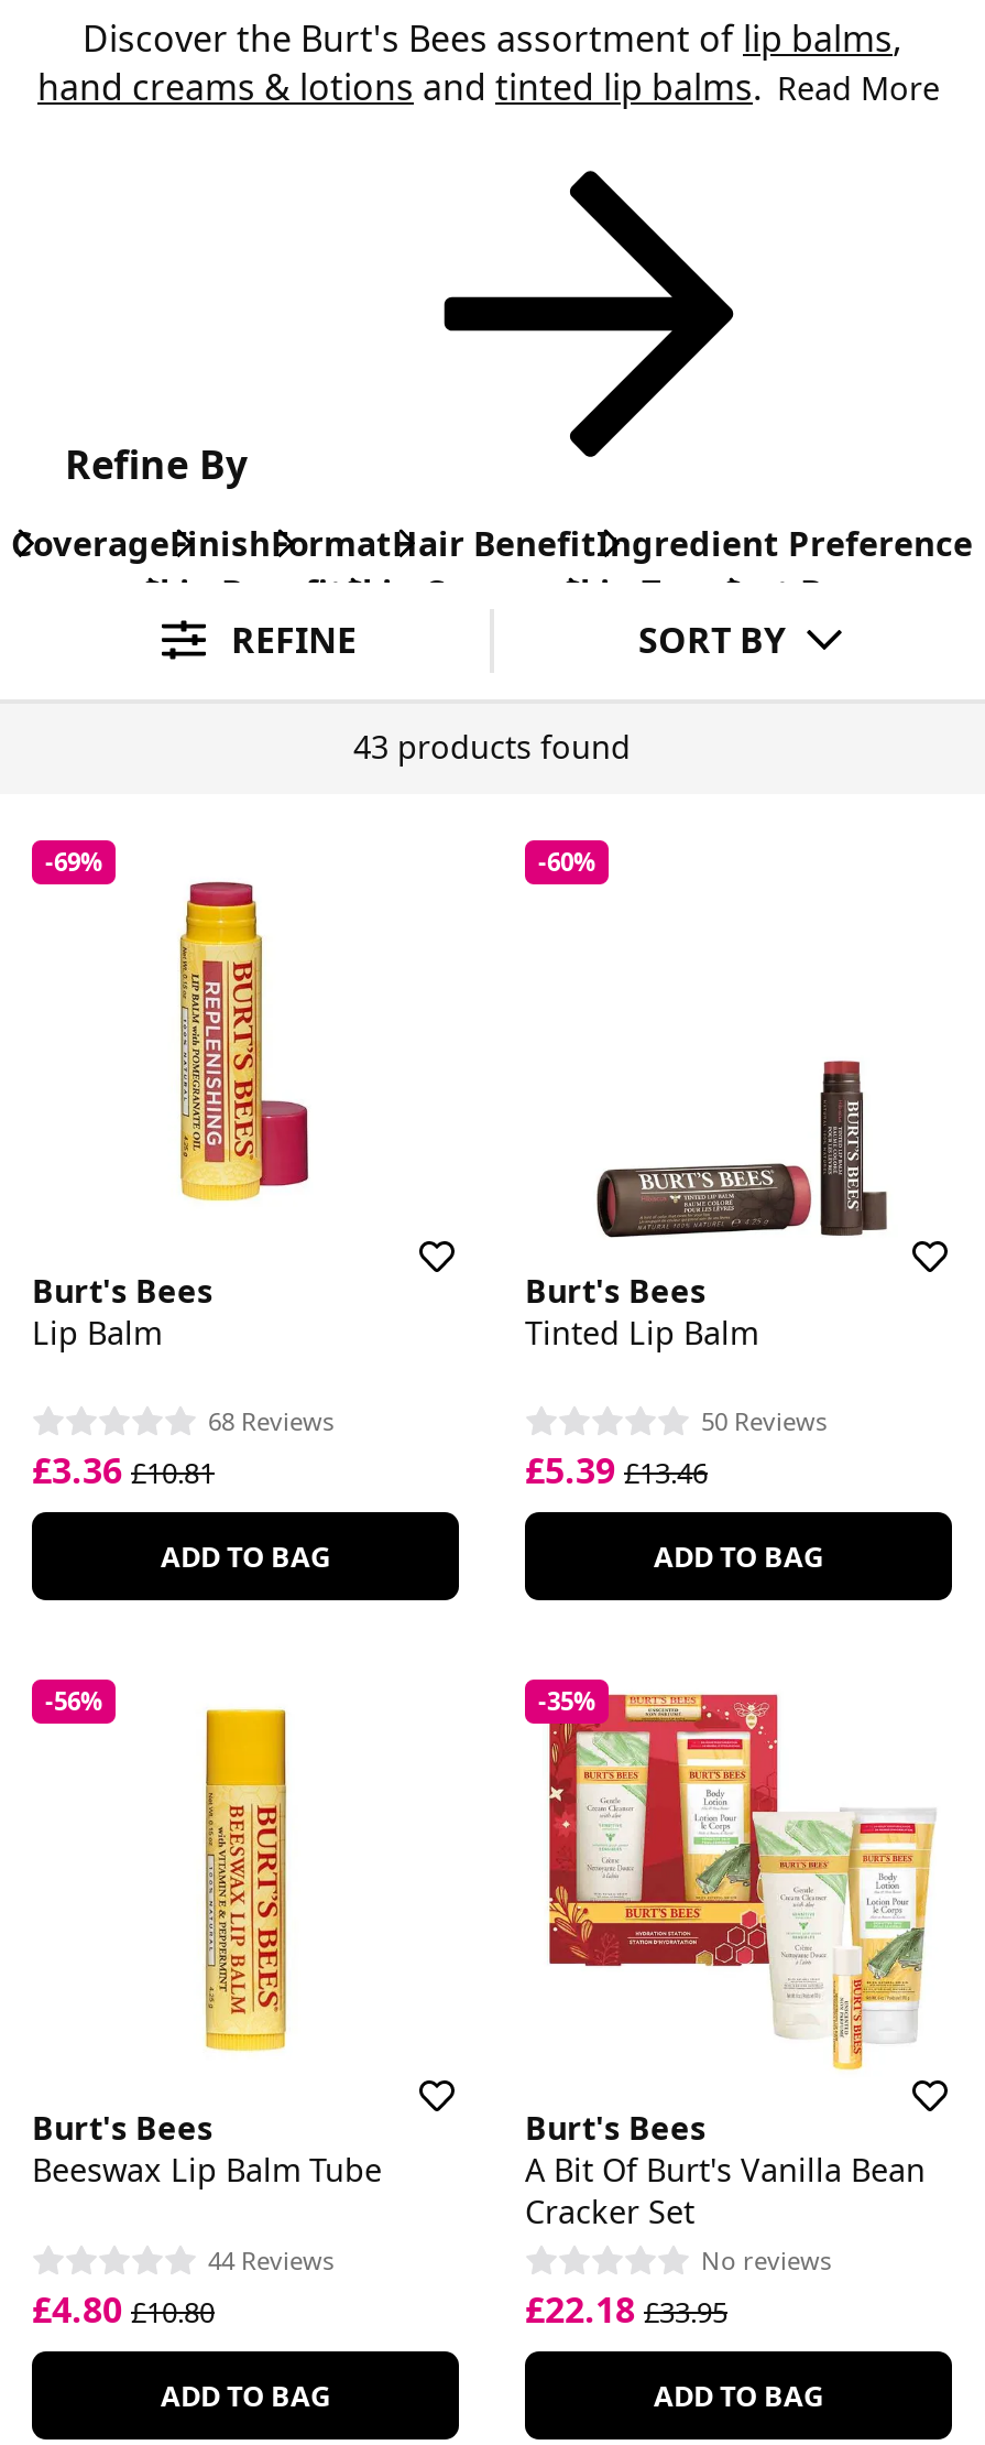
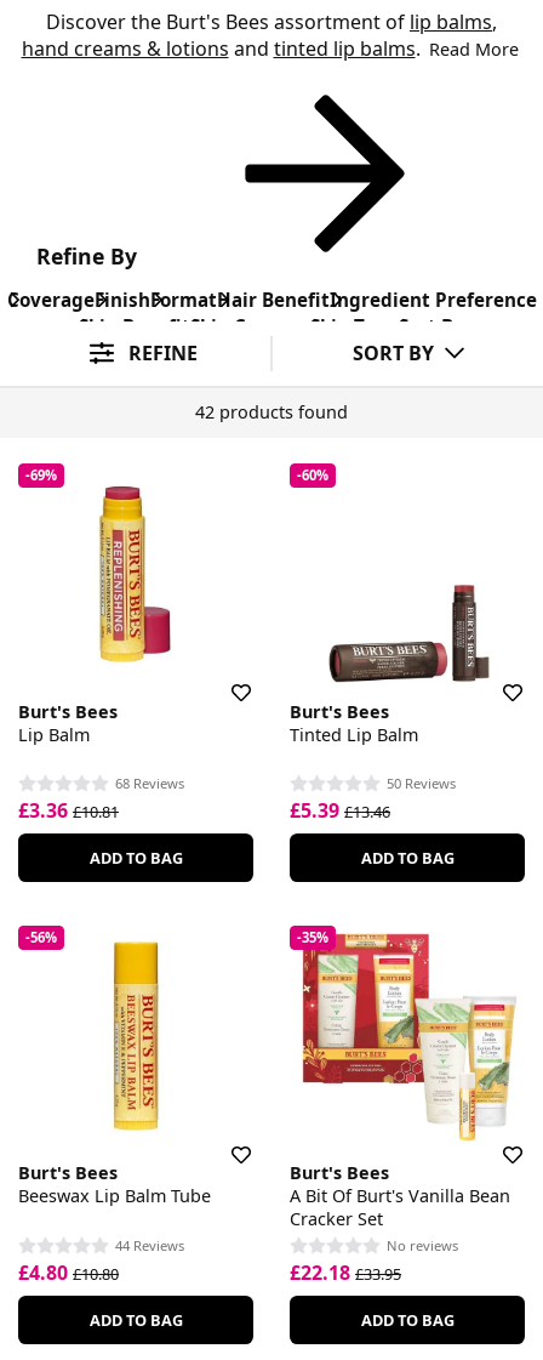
- 43 products found
+ 42 products found
